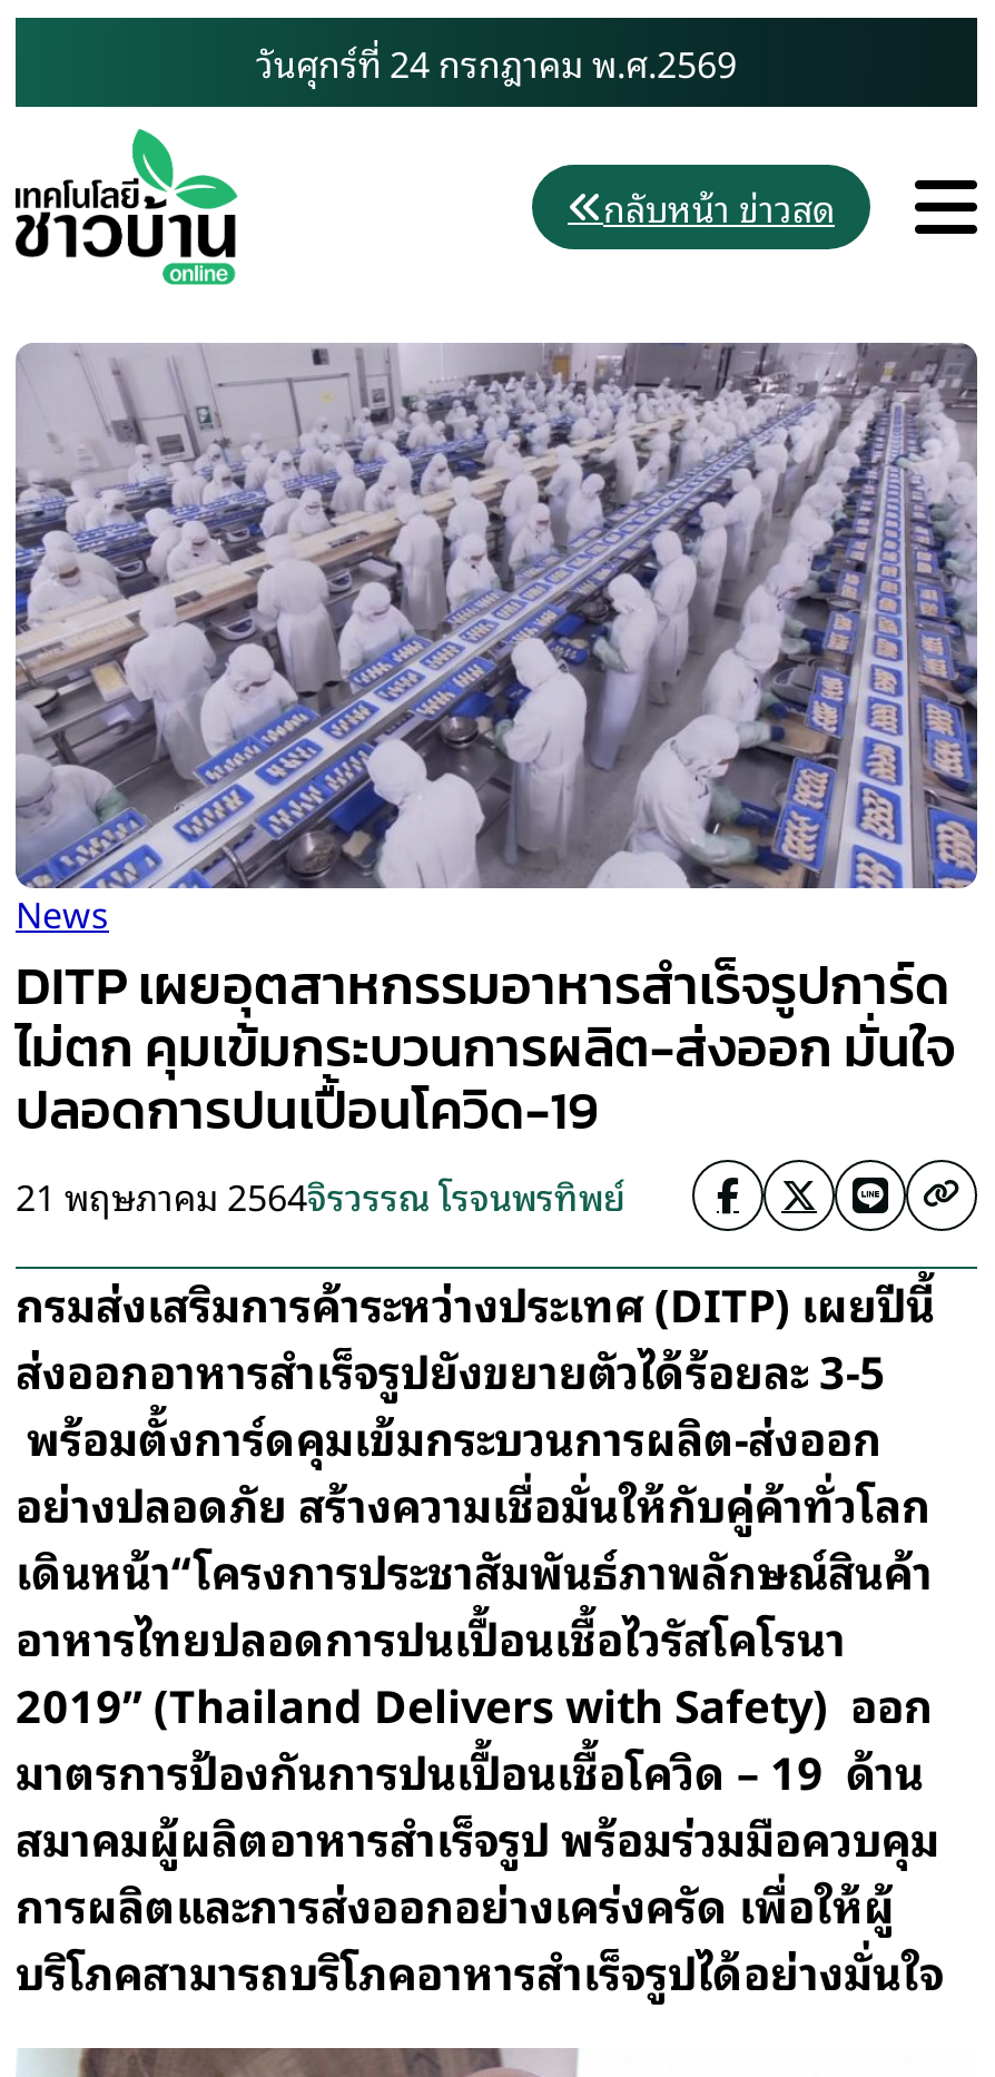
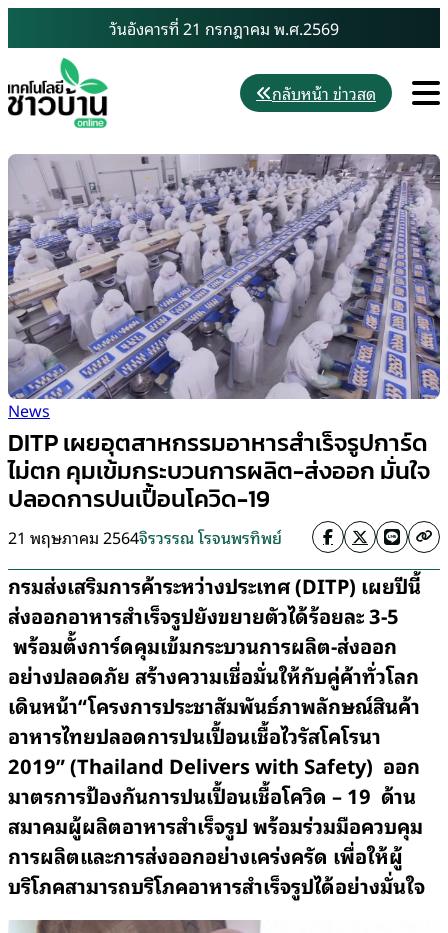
- วันศุกร์ที่ 24 กรกฎาคม พ.ศ.2569
+ วันอังคารที่ 21 กรกฎาคม พ.ศ.2569
